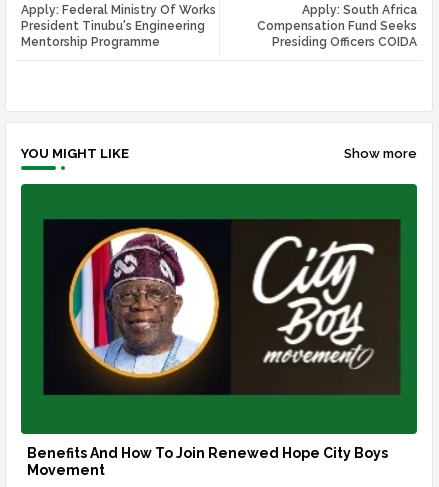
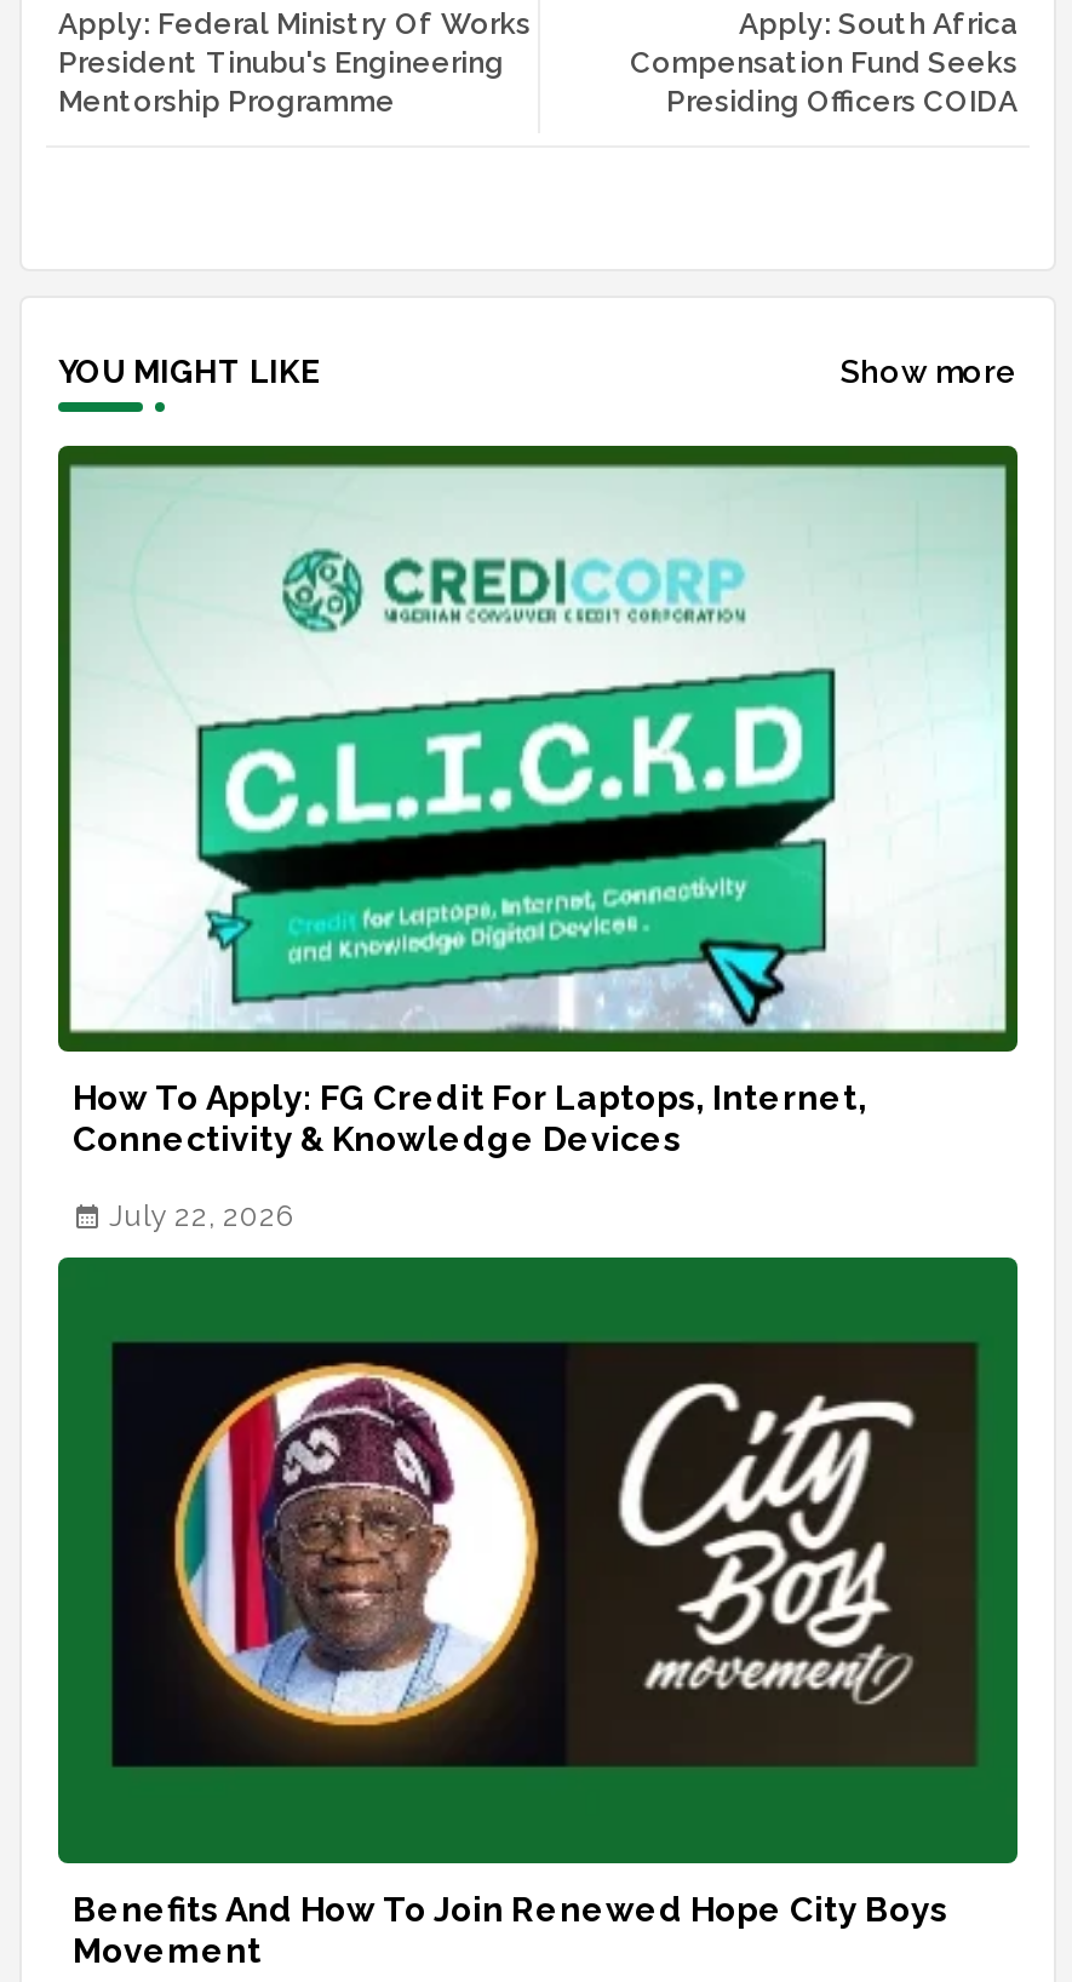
+ [image]
+ How To Apply: FG Credit For Laptops, Internet,
+ Connectivity & Knowledge Devices
+ July 22, 2026
